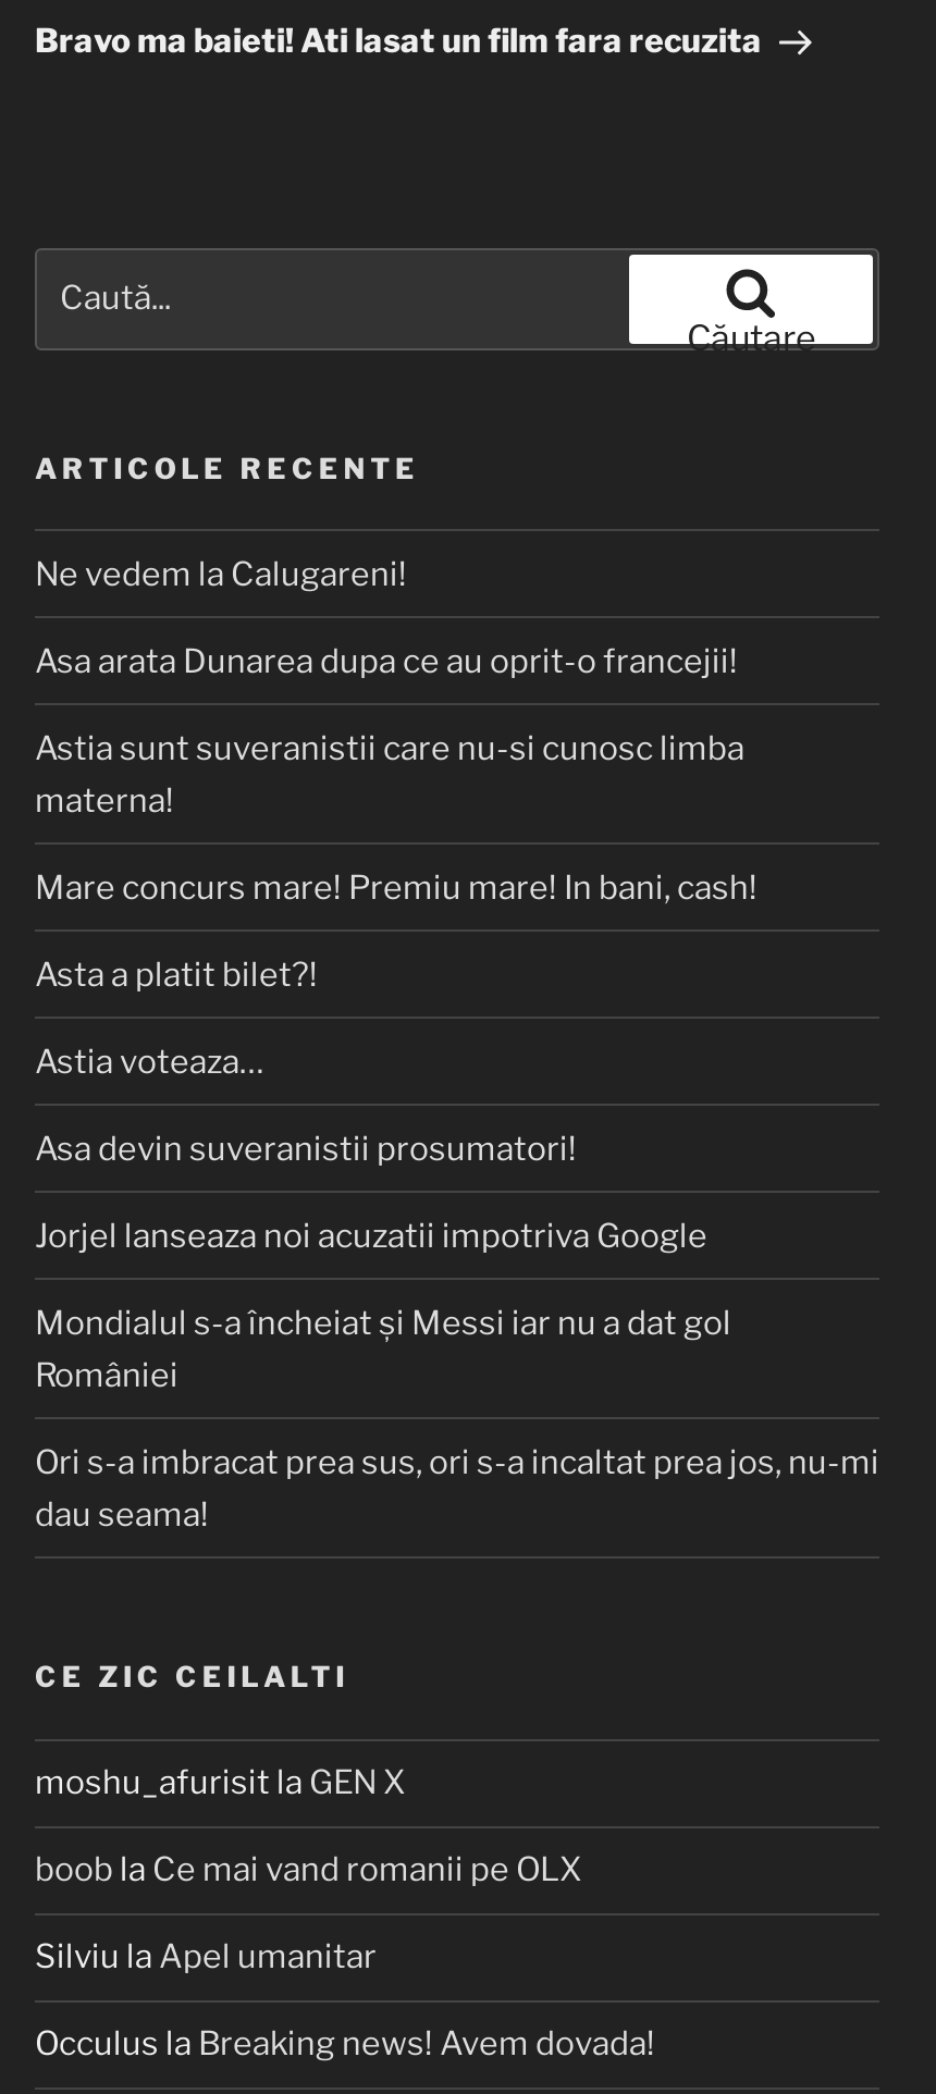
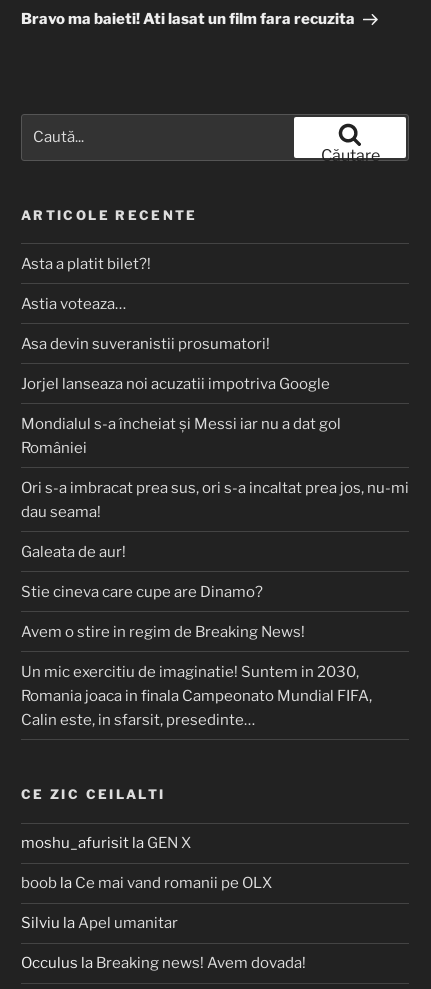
- Ne vedem la Calugareni!
- Asa arata Dunarea dupa ce au oprit-o francejii!
- Astia sunt suveranistii care nu-si cunosc limba
- materna!
- Mare concurs mare! Premiu mare! In bani, cash!

moved up: Asta a platit bilet?! | Astia voteaza… | Asa devin suveranistii prosumatori! | Jorjel lanseaza noi acuzatii impotriva Google | Mondialul s-a încheiat și Messi iar nu a dat gol | României | Ori s-a imbracat prea sus, ori s-a incaltat prea jos, nu-mi | dau seama!

+ Galeata de aur!
+ Stie cineva care cupe are Dinamo?
+ Avem o stire in regim de Breaking News!
+ Un mic exercitiu de imaginatie! Suntem in 2030,
+ Romania joaca in finala Campeonato Mundial FIFA,
+ Calin este, in sfarsit, presedinte…
